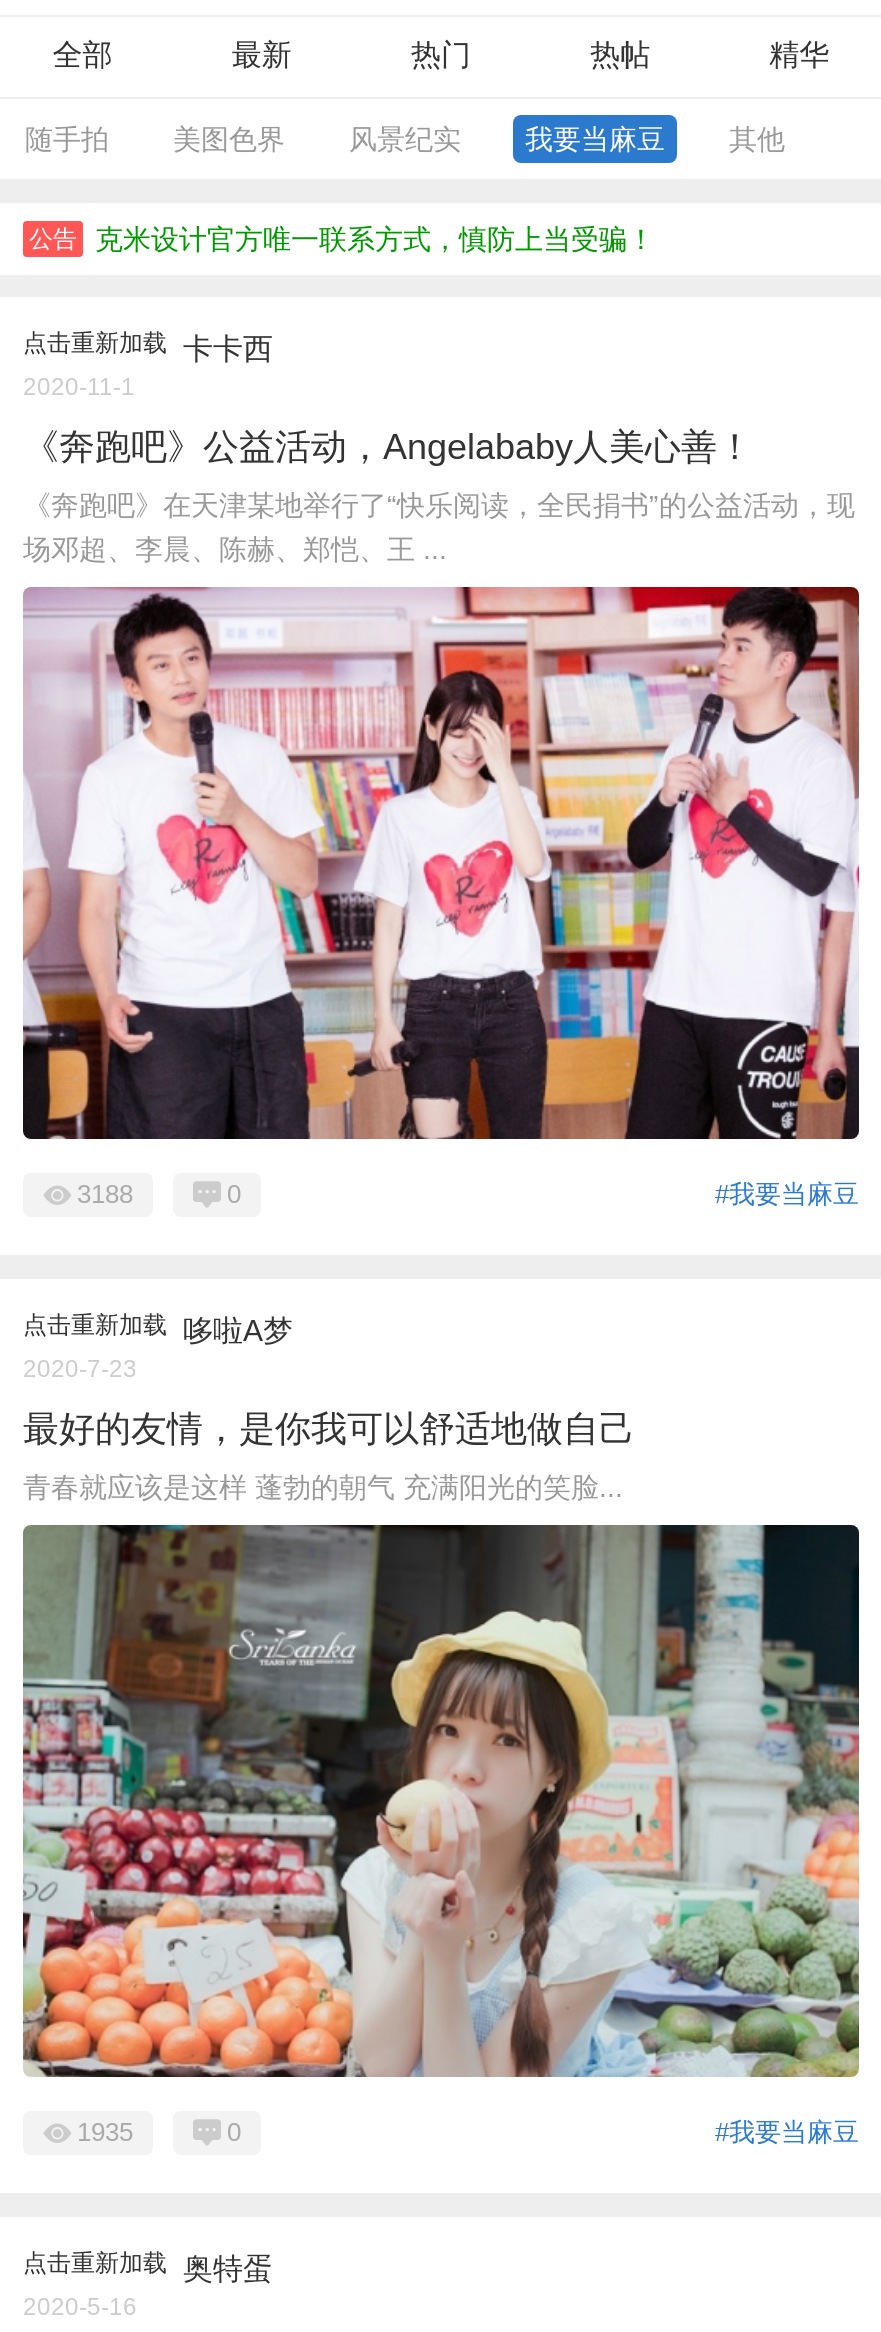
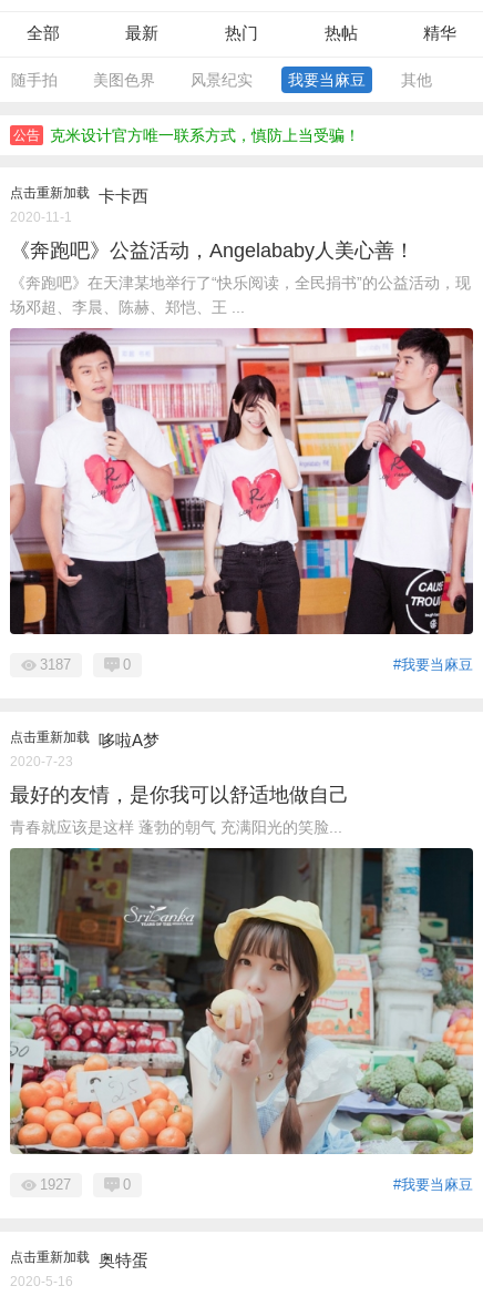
- 3188
+ 3187

- 1935
+ 1927
